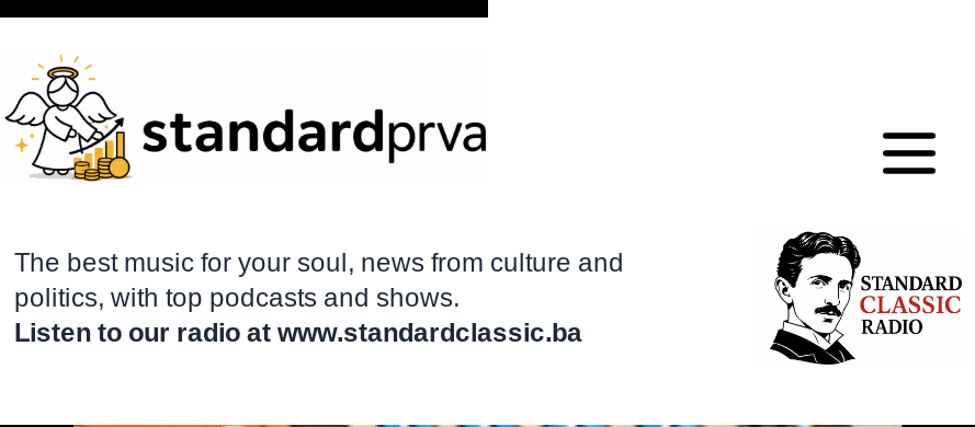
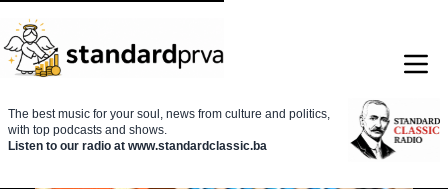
- [image]
+ [image]
